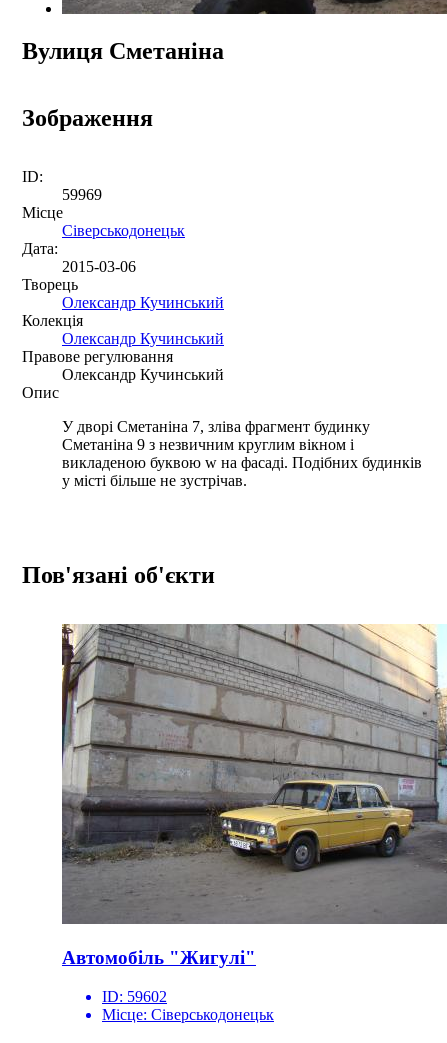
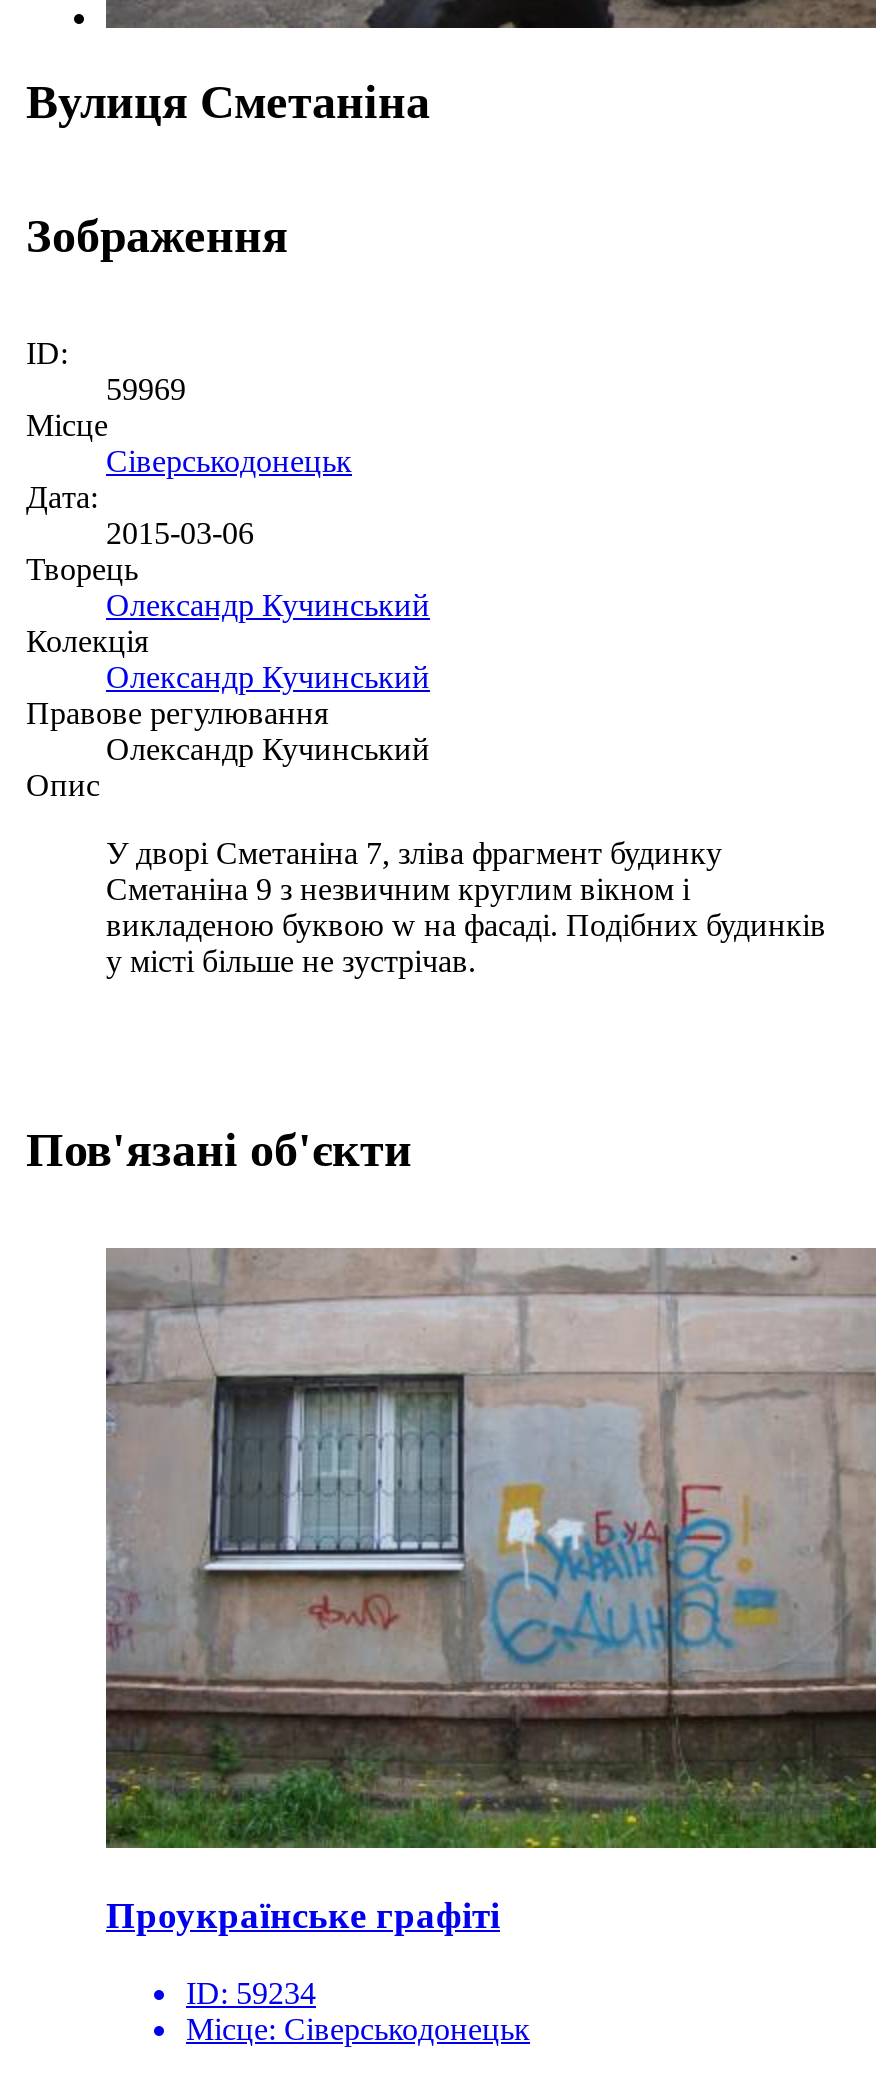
- [image]
- Автомобіль "Жигулі"
+ [image]
+ Проукраїнське графіті

- ID: 59602
+ ID: 59234
